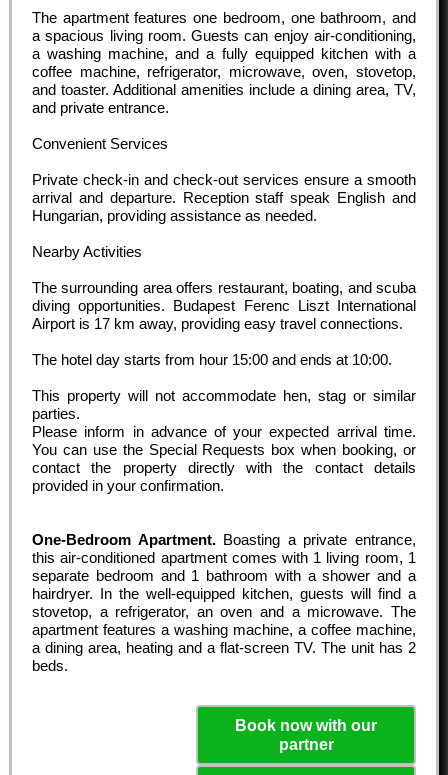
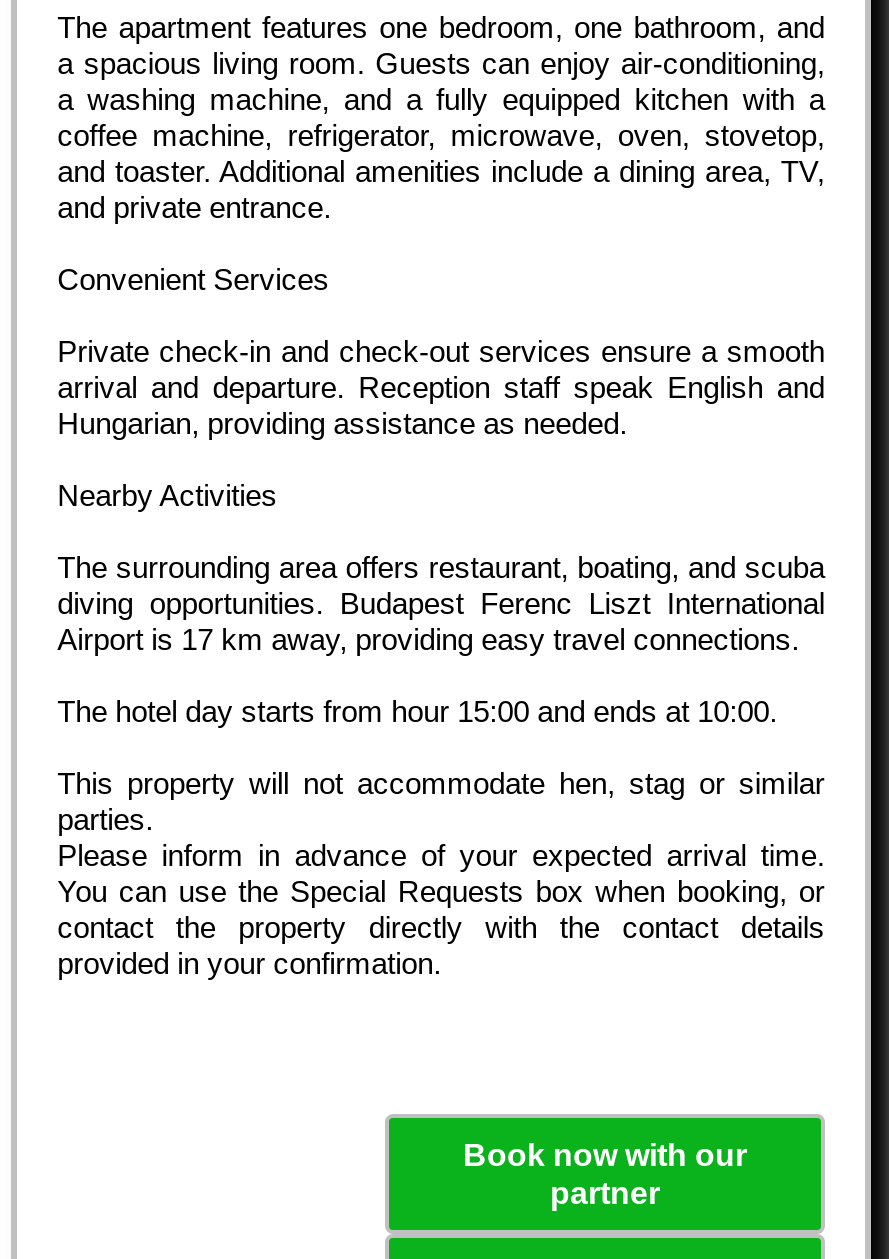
- One-Bedroom Apartment. Boasting a private entrance,
- this air-conditioned apartment comes with 1 living room, 1
- separate bedroom and 1 bathroom with a shower and a
- hairdryer. In the well-equipped kitchen, guests will find a
- stovetop, a refrigerator, an oven and a microwave. The
- apartment features a washing machine, a coffee machine,
- a dining area, heating and a flat-screen TV. The unit has 2
- beds.
